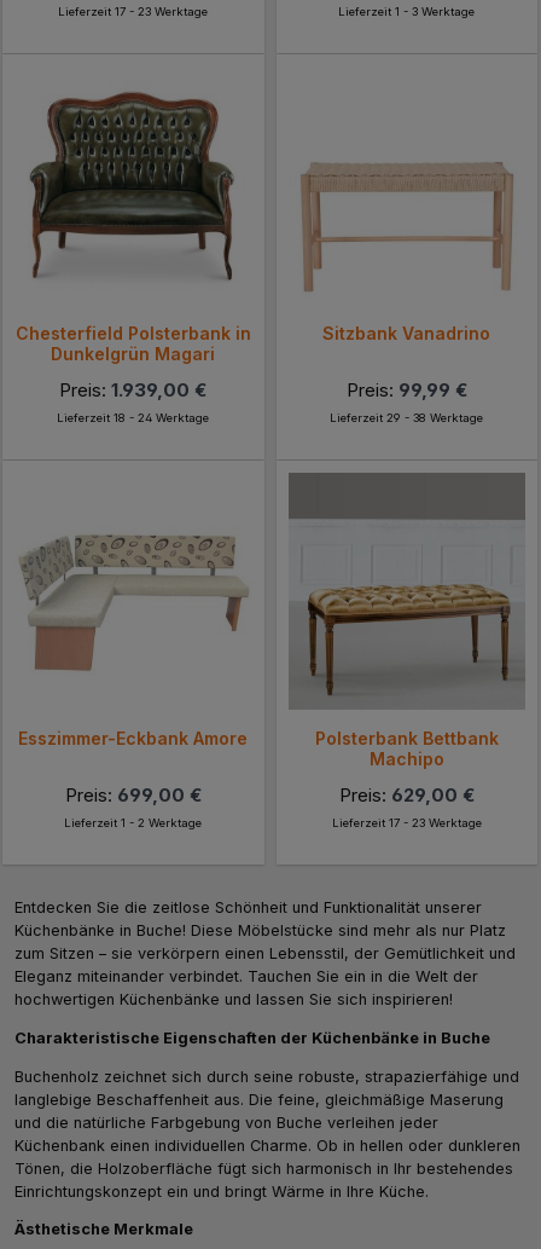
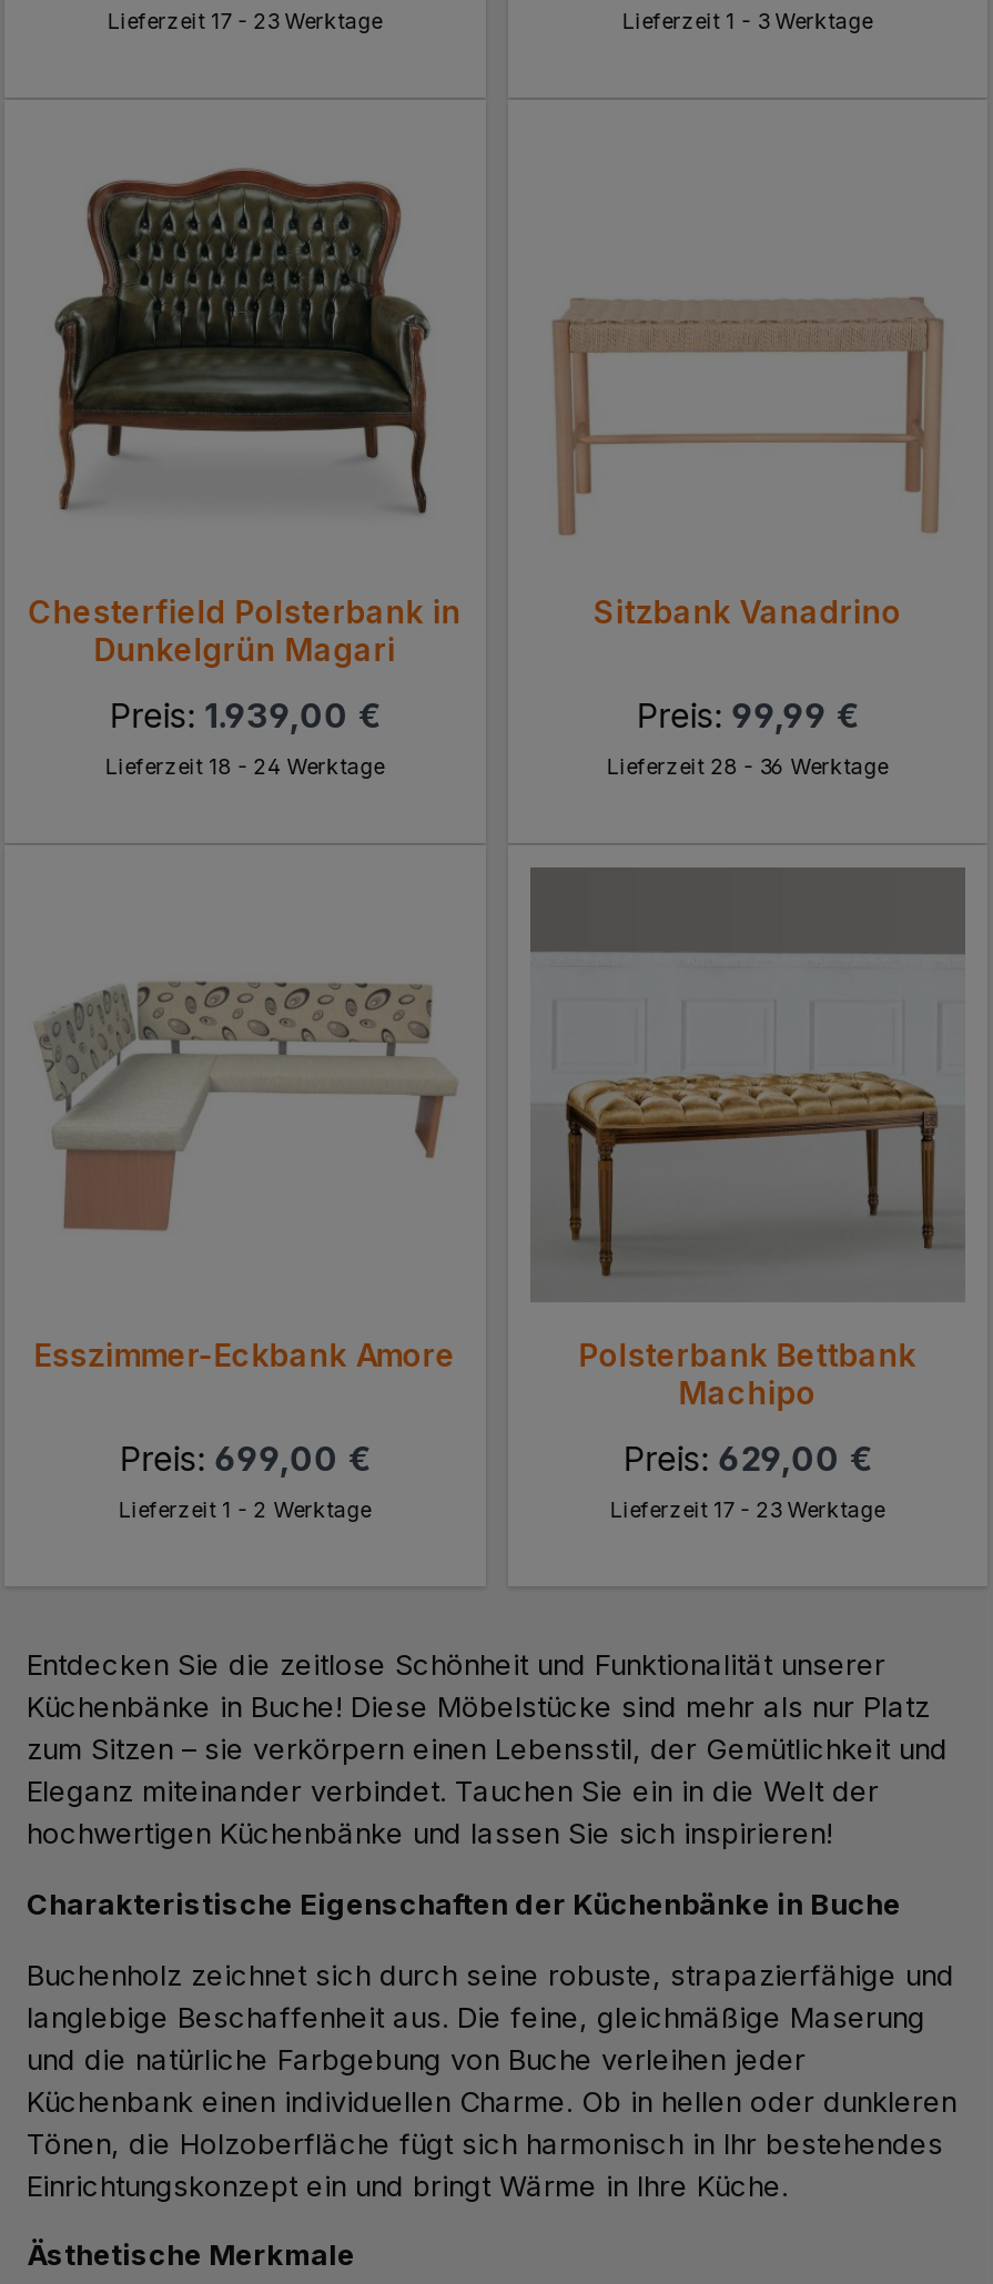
- Lieferzeit 29 - 38 Werktage
+ Lieferzeit 28 - 36 Werktage
